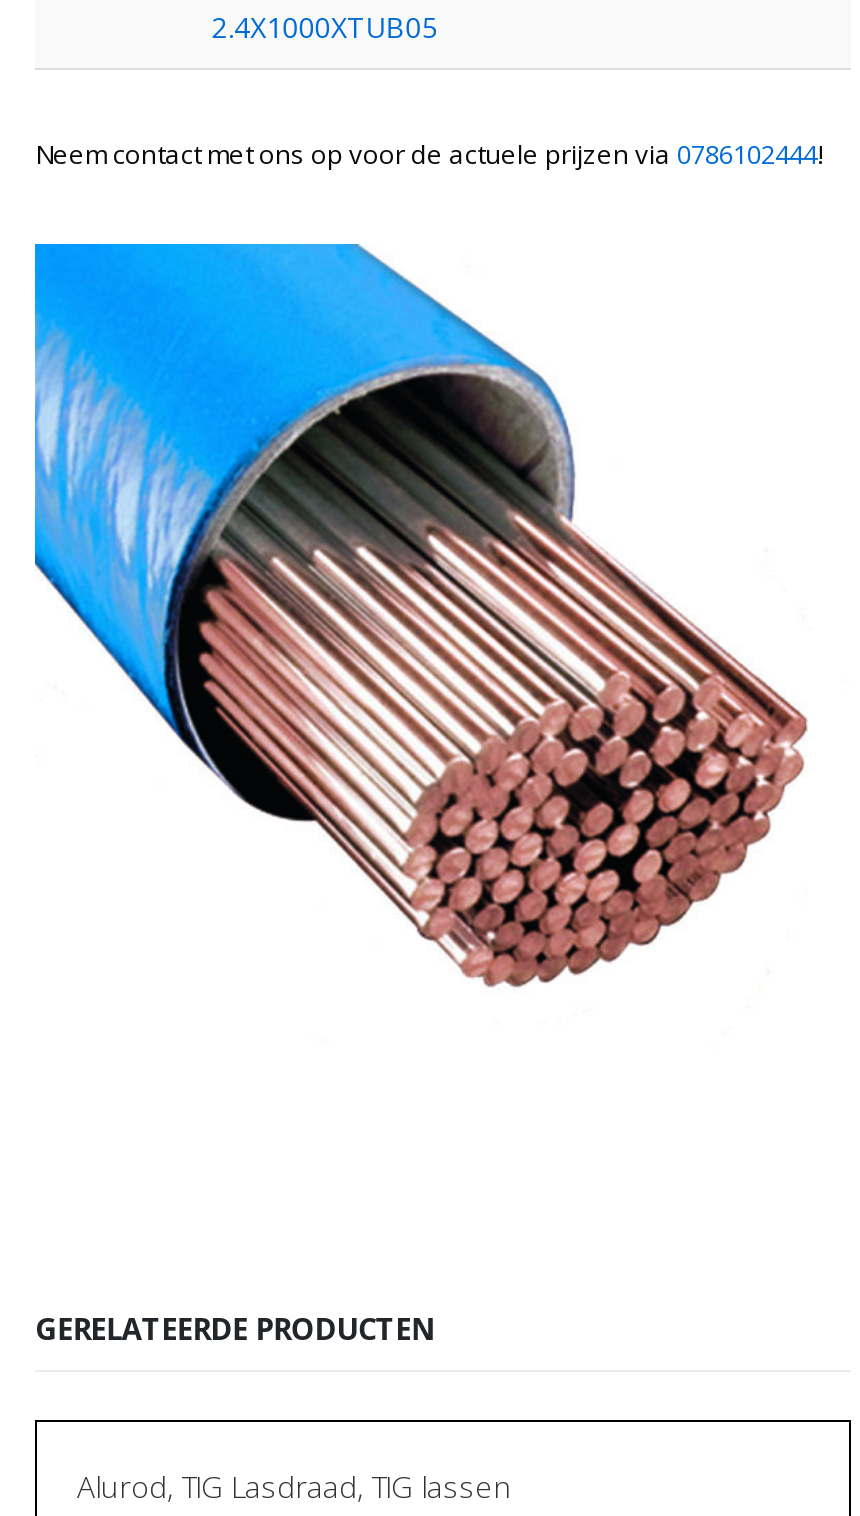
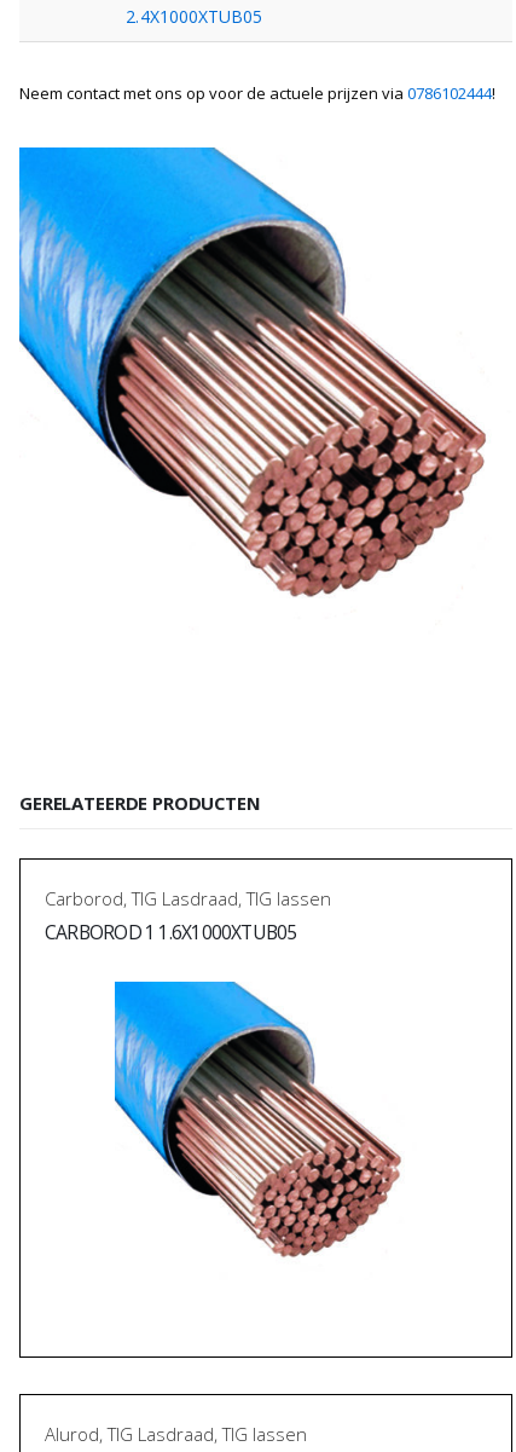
+ Carborod, TIG Lasdraad, TIG lassen
+ CARBOROD 1 1.6X1000XTUB05

+ [image]
